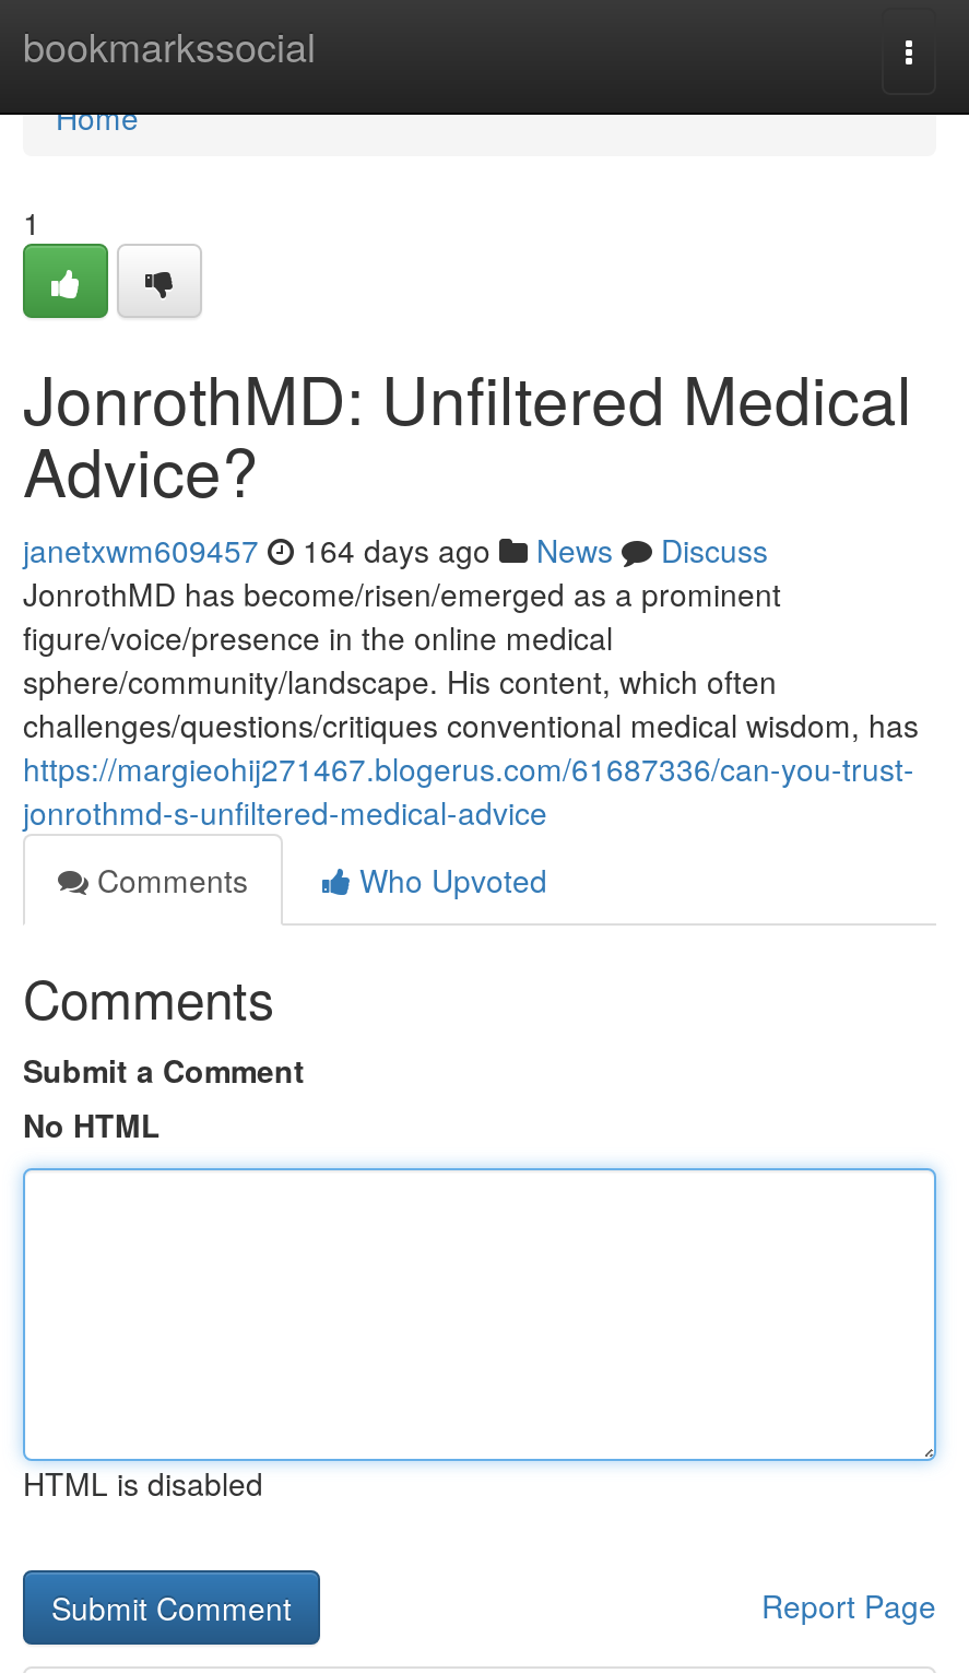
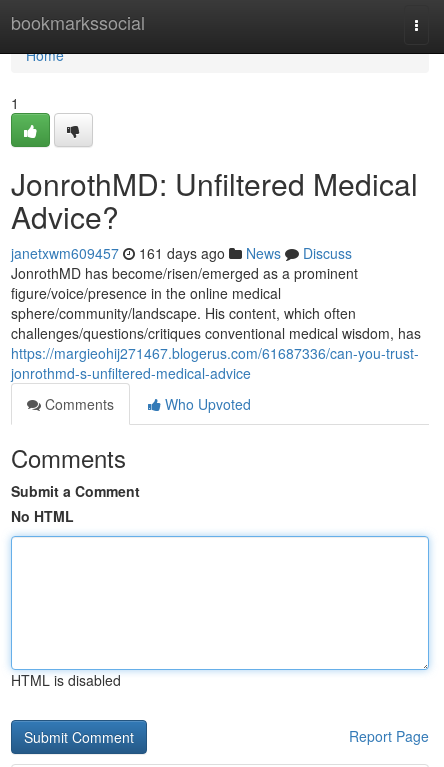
- janetxwm609457 164 days ago News Discuss
+ janetxwm609457 161 days ago News Discuss
